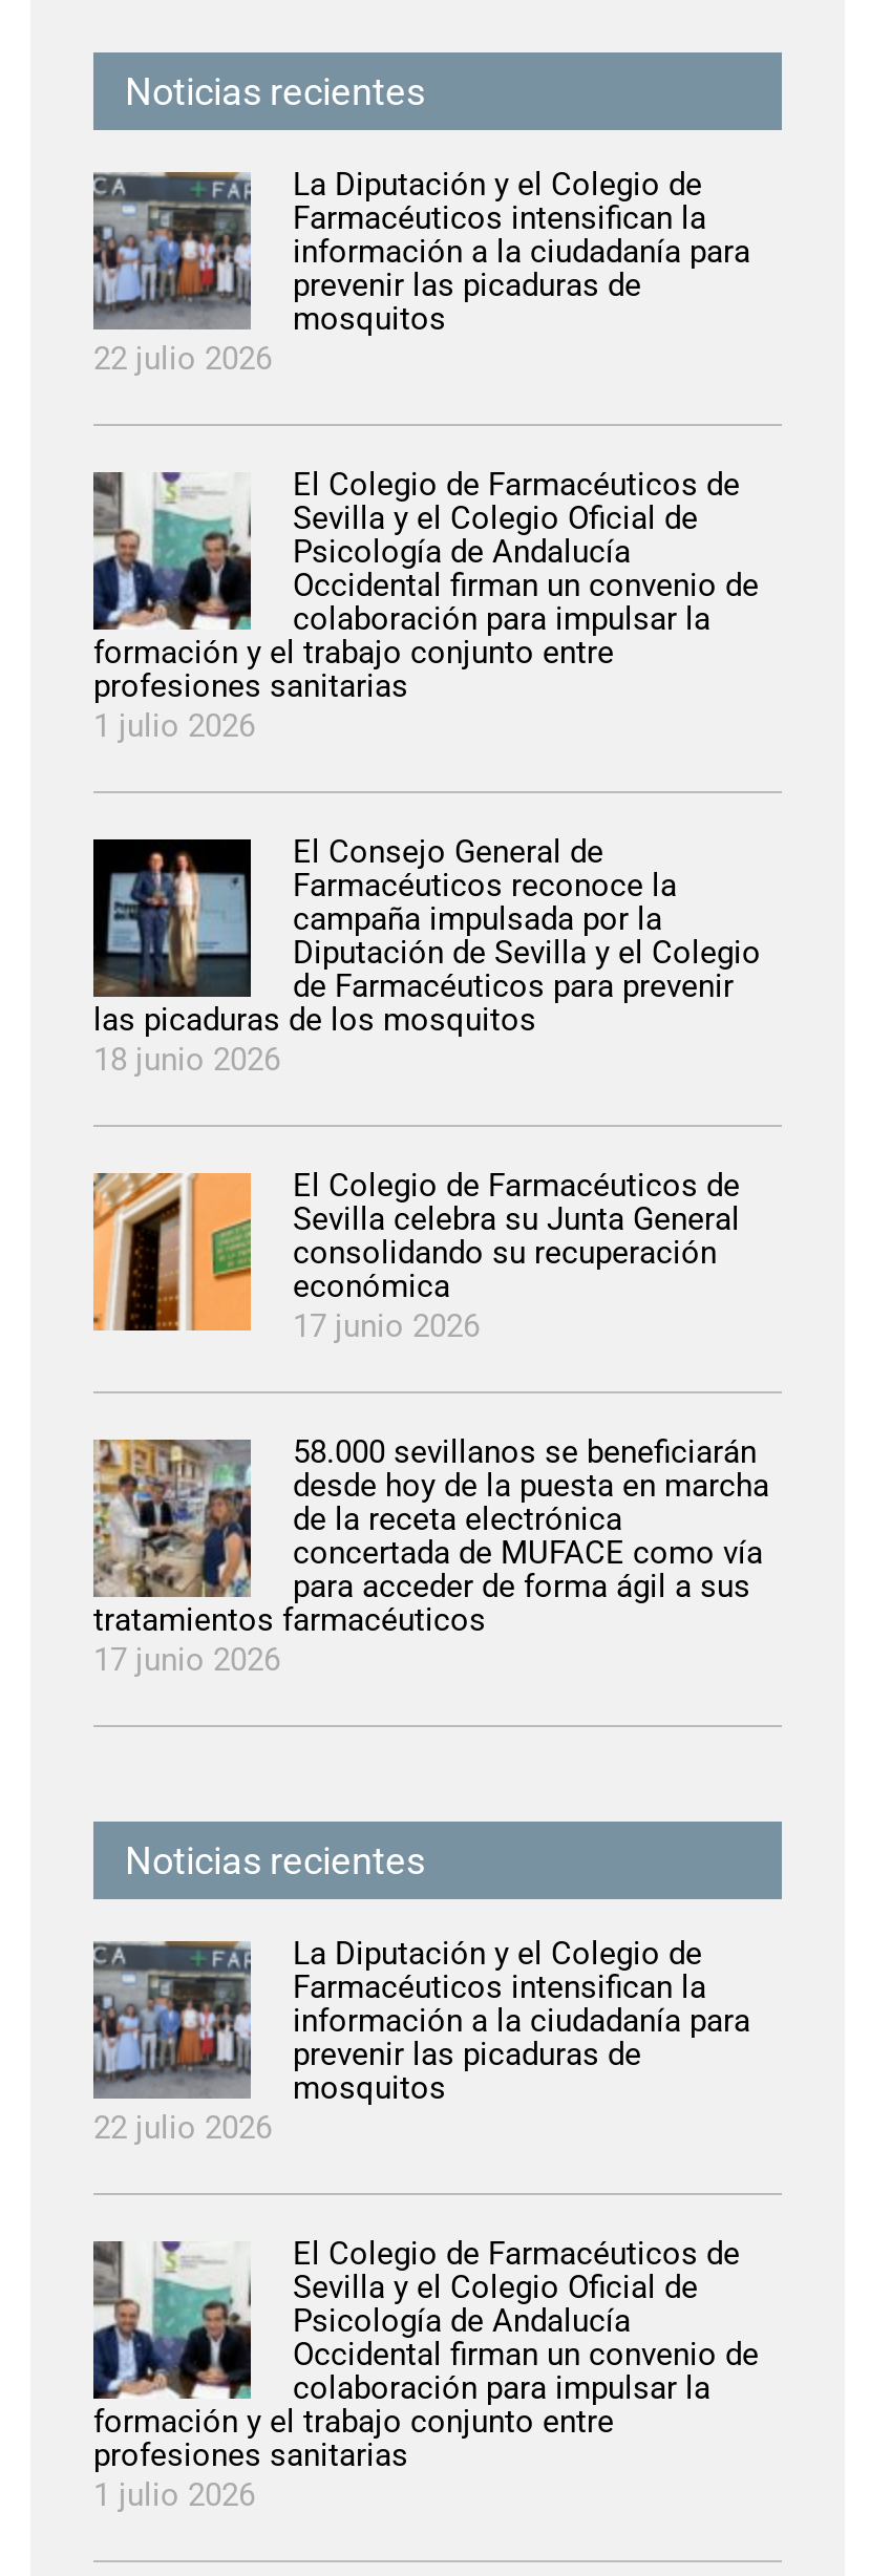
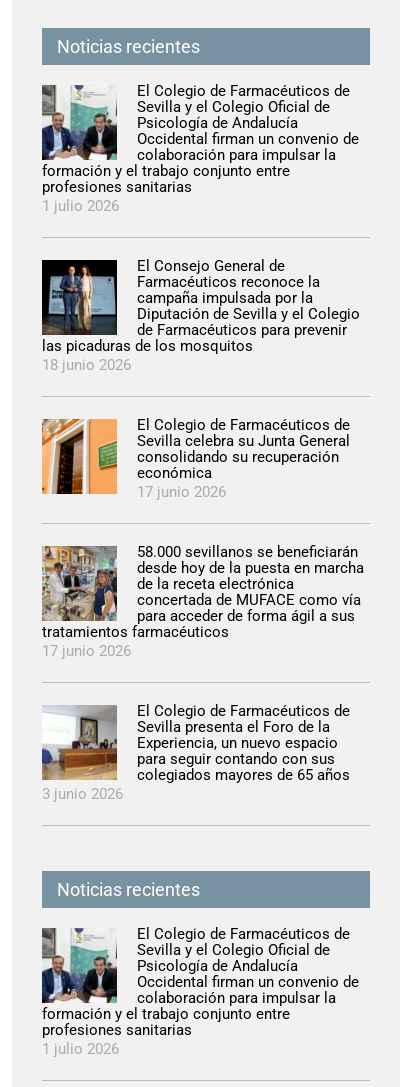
- [image]
- La Diputación y el Colegio de
- Farmacéuticos intensifican la
- información a la ciudadanía para
- prevenir las picaduras de
- mosquitos
- 22 julio 2026

+ [image]
+ El Colegio de Farmacéuticos de
+ Sevilla presenta el Foro de la
+ Experiencia, un nuevo espacio
+ para seguir contando con sus
+ colegiados mayores de 65 años
+ 3 junio 2026

- [image]
- La Diputación y el Colegio de
- Farmacéuticos intensifican la
- información a la ciudadanía para
- prevenir las picaduras de
- mosquitos
- 22 julio 2026
